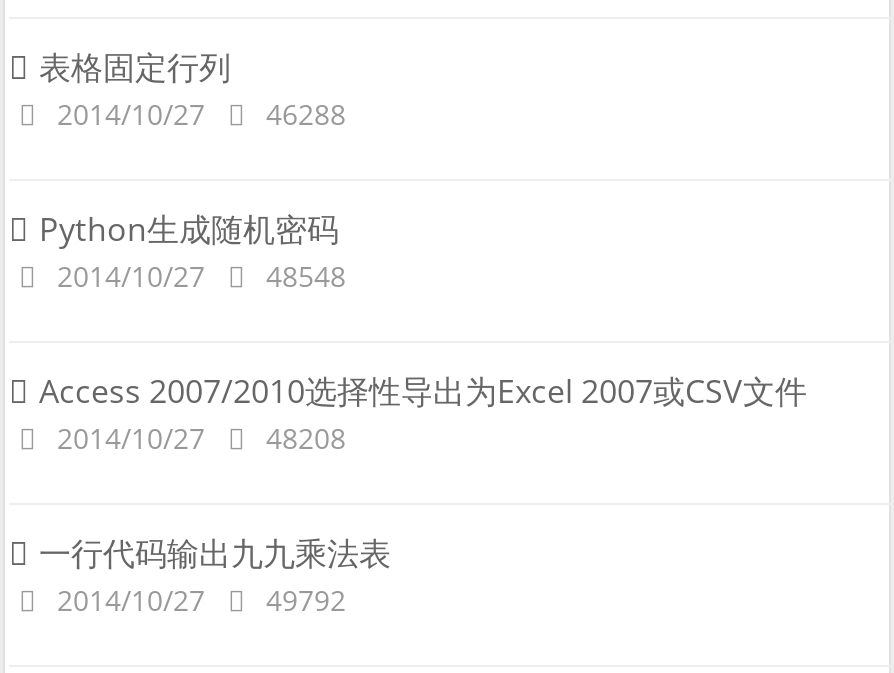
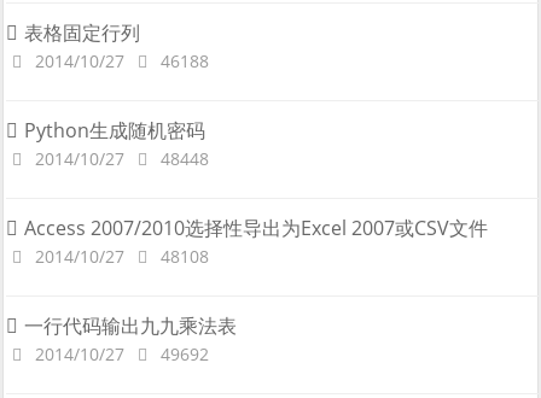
- 2014/10/27 46288
+ 2014/10/27 46188

- 2014/10/27 48548
+ 2014/10/27 48448

- 2014/10/27 48208
+ 2014/10/27 48108

- 2014/10/27 49792
+ 2014/10/27 49692
